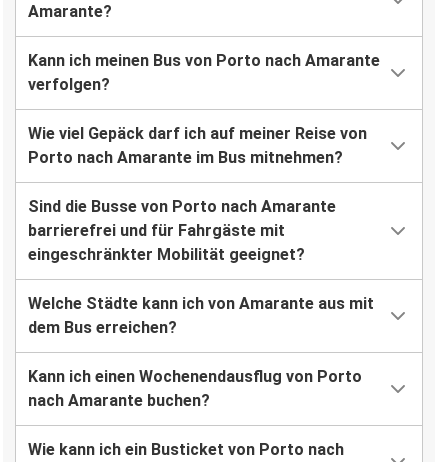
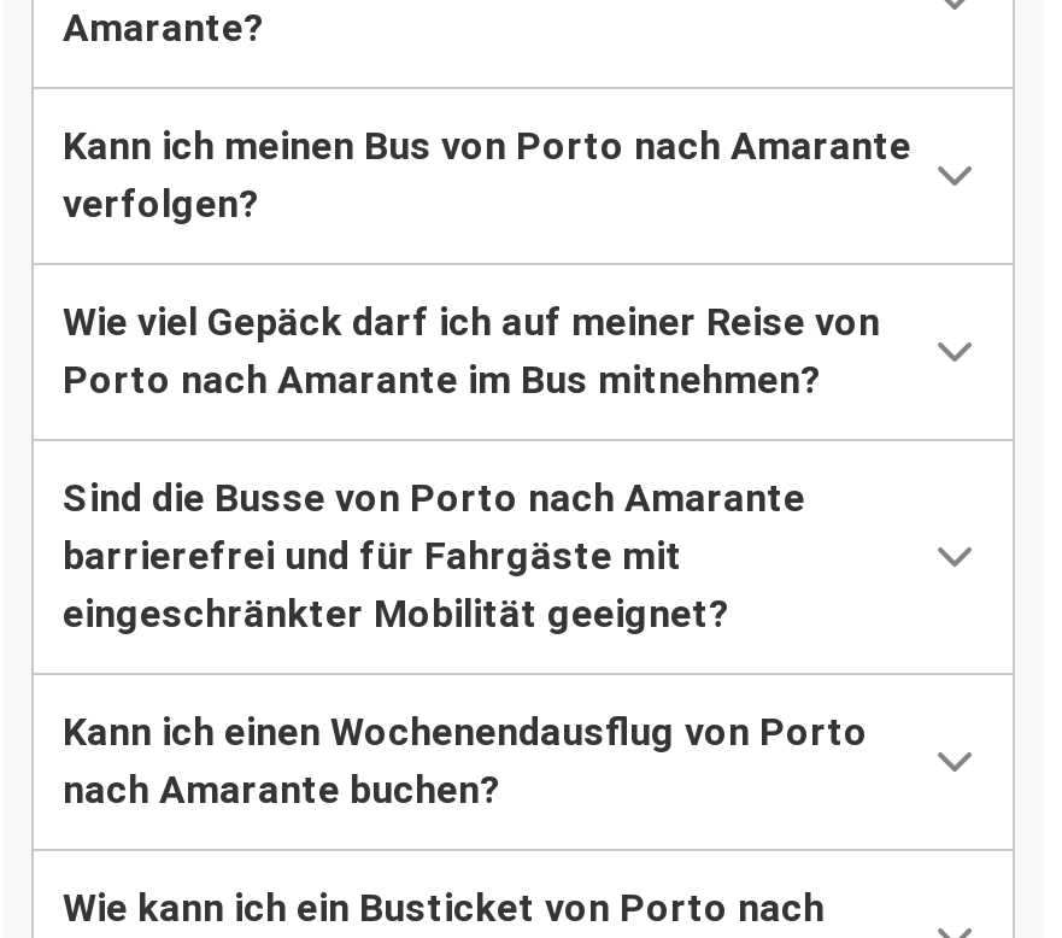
- Welche Städte kann ich von Amarante aus mit
- dem Bus erreichen?
